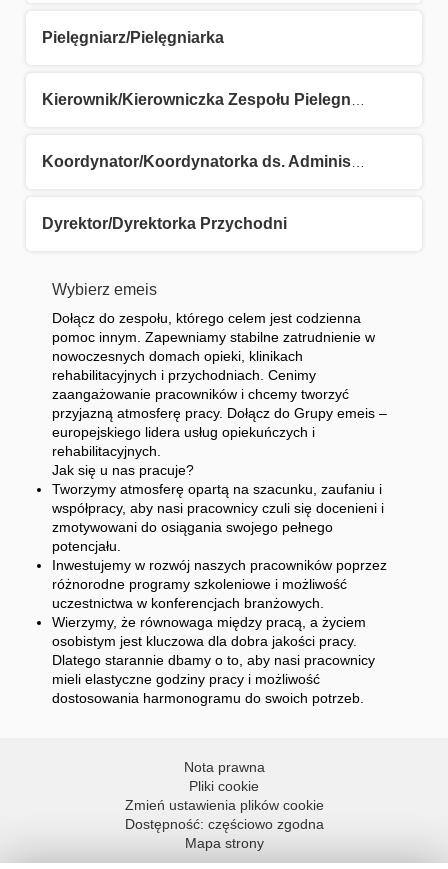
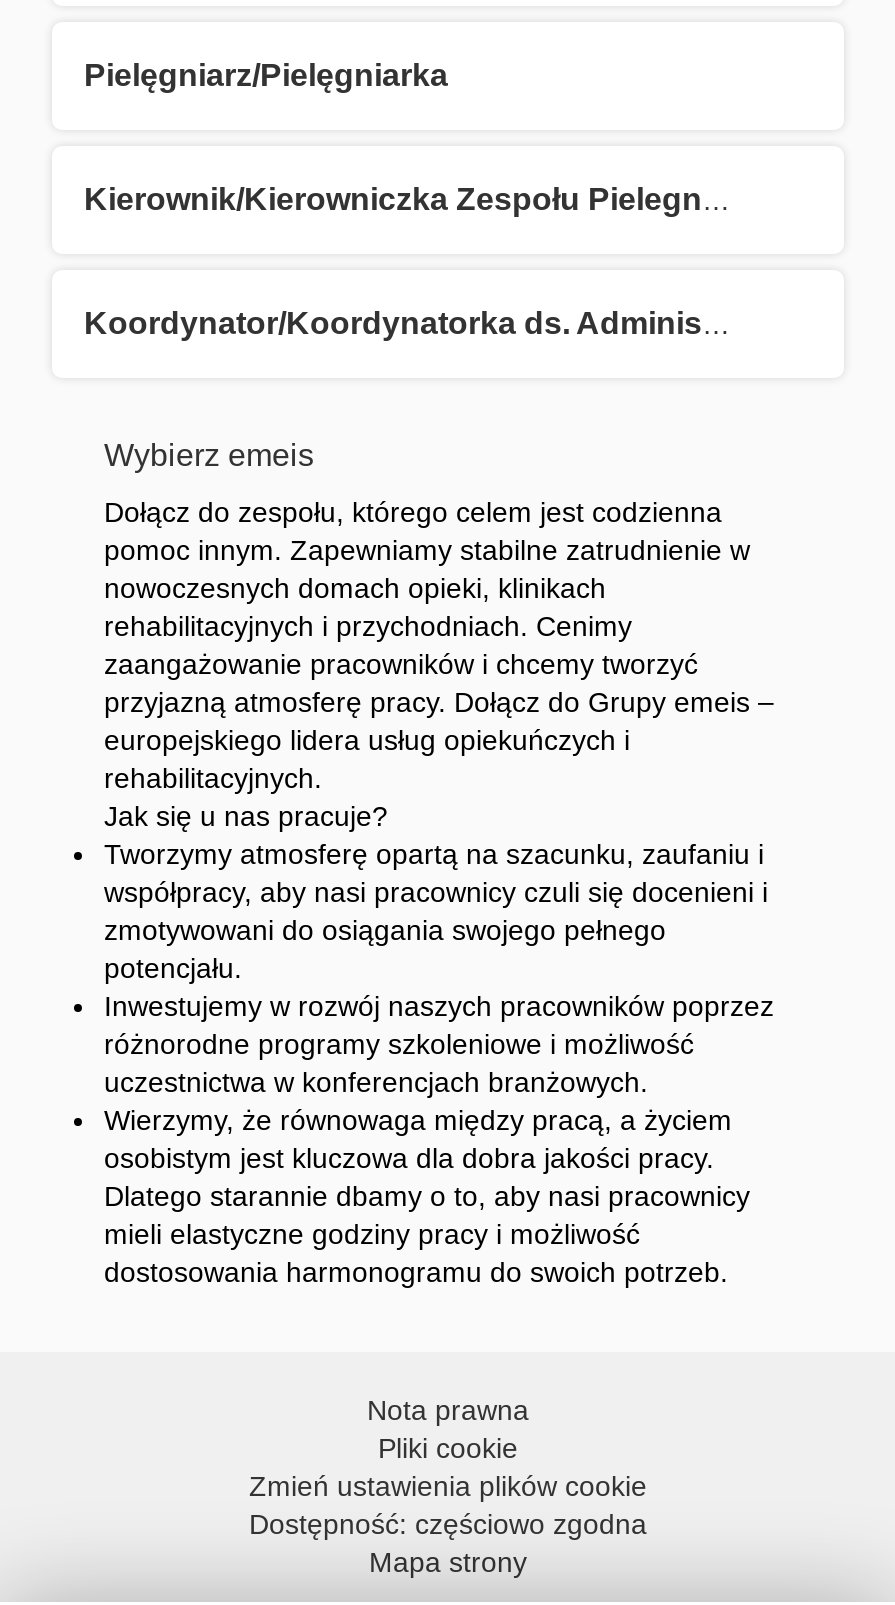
- Dyrektor/Dyrektorka Przychodni
